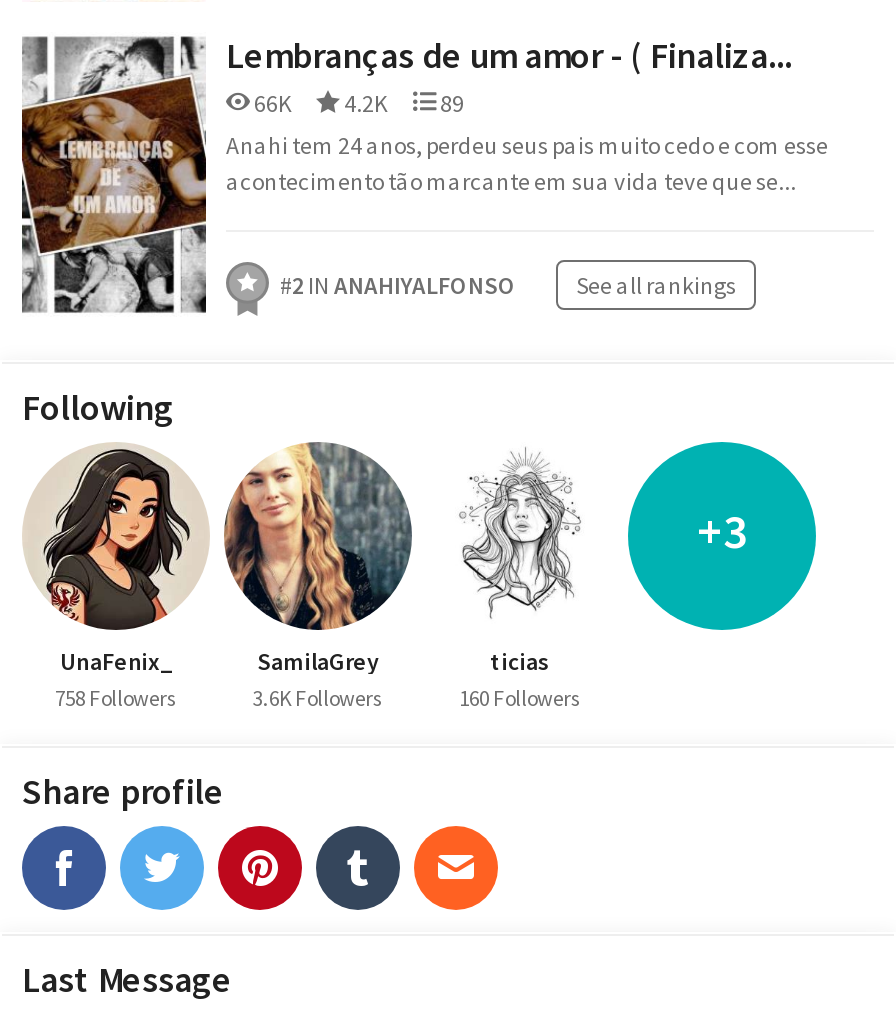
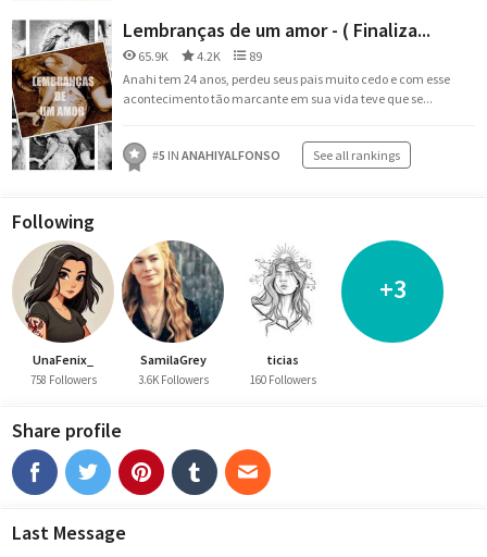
- 66K 4.2K 89
+ 65.9K 4.2K 89

- #2 IN ANAHIYALFONSO
+ #5 IN ANAHIYALFONSO
